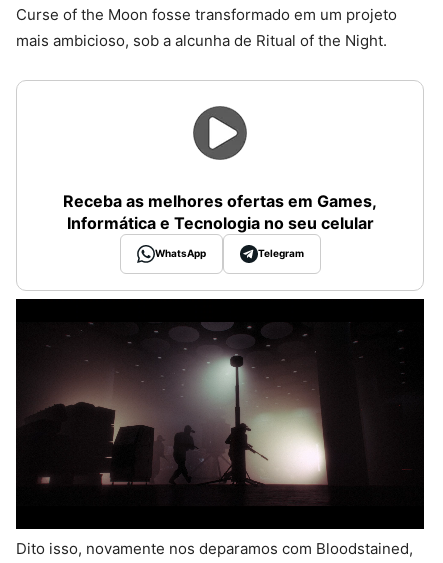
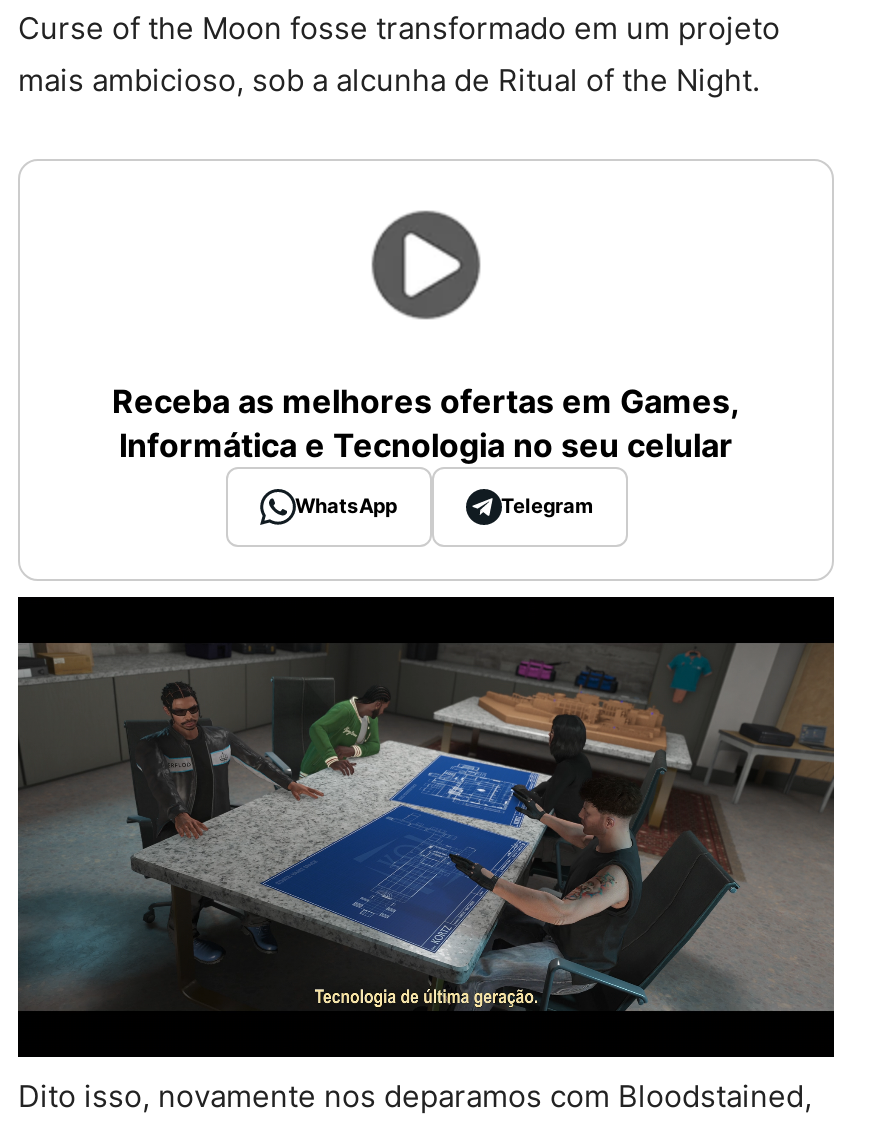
- [image]
+ [image]
